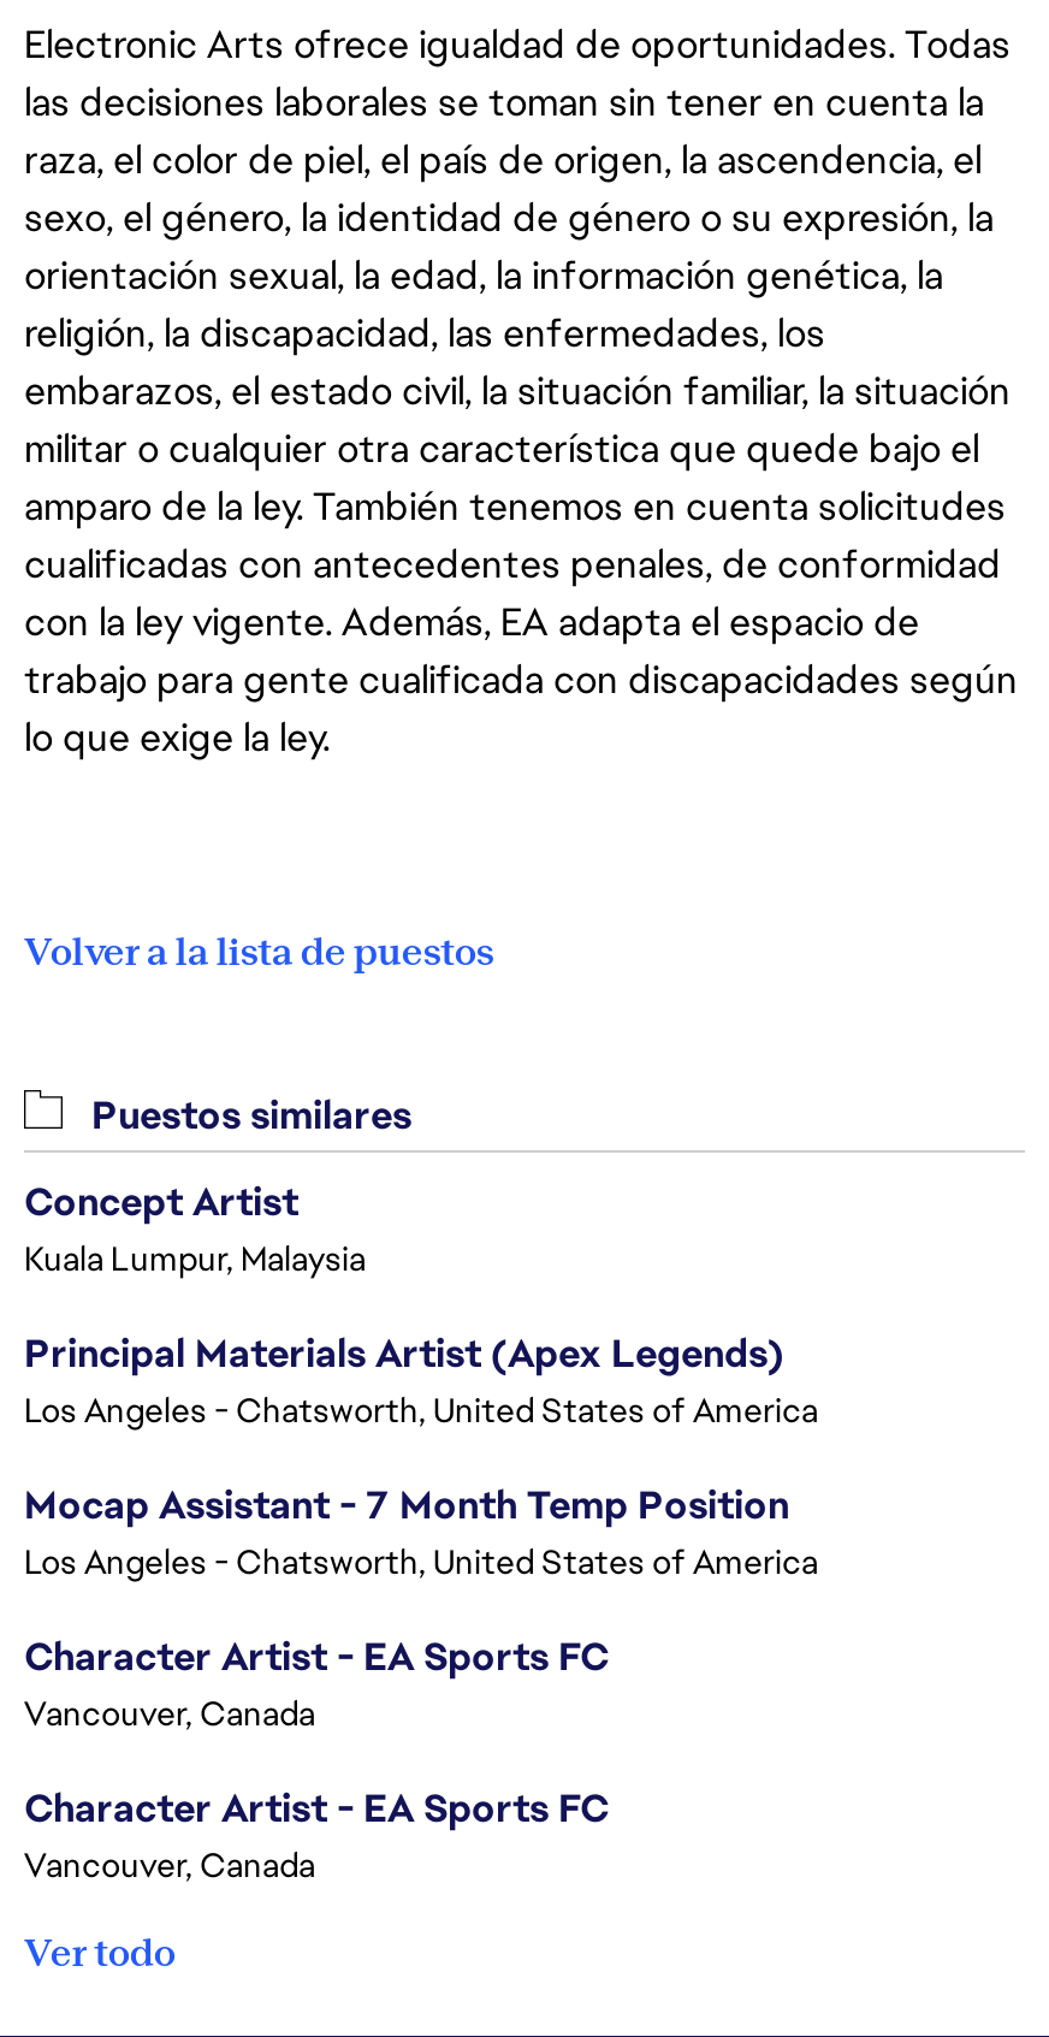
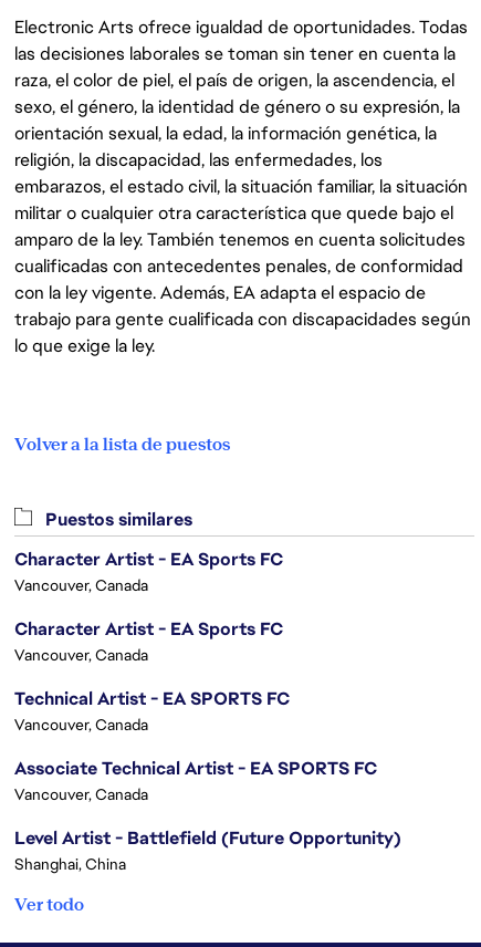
- Concept Artist
- Kuala Lumpur, Malaysia
- Principal Materials Artist (Apex Legends)
- Los Angeles - Chatsworth, United States of America
- Mocap Assistant - 7 Month Temp Position
- Los Angeles - Chatsworth, United States of America

moved up: Character Artist - EA Sports FC | Vancouver, Canada | Character Artist - EA Sports FC | Vancouver, Canada

+ Technical Artist - EA SPORTS FC
+ Vancouver, Canada
+ Associate Technical Artist - EA SPORTS FC
+ Vancouver, Canada
+ Level Artist - Battlefield (Future Opportunity)
+ Shanghai, China
